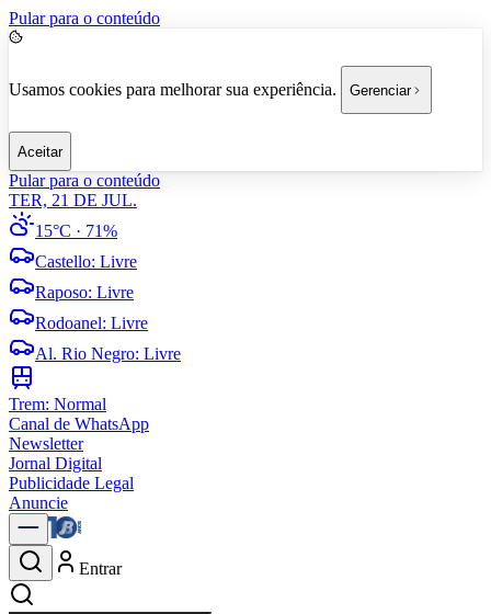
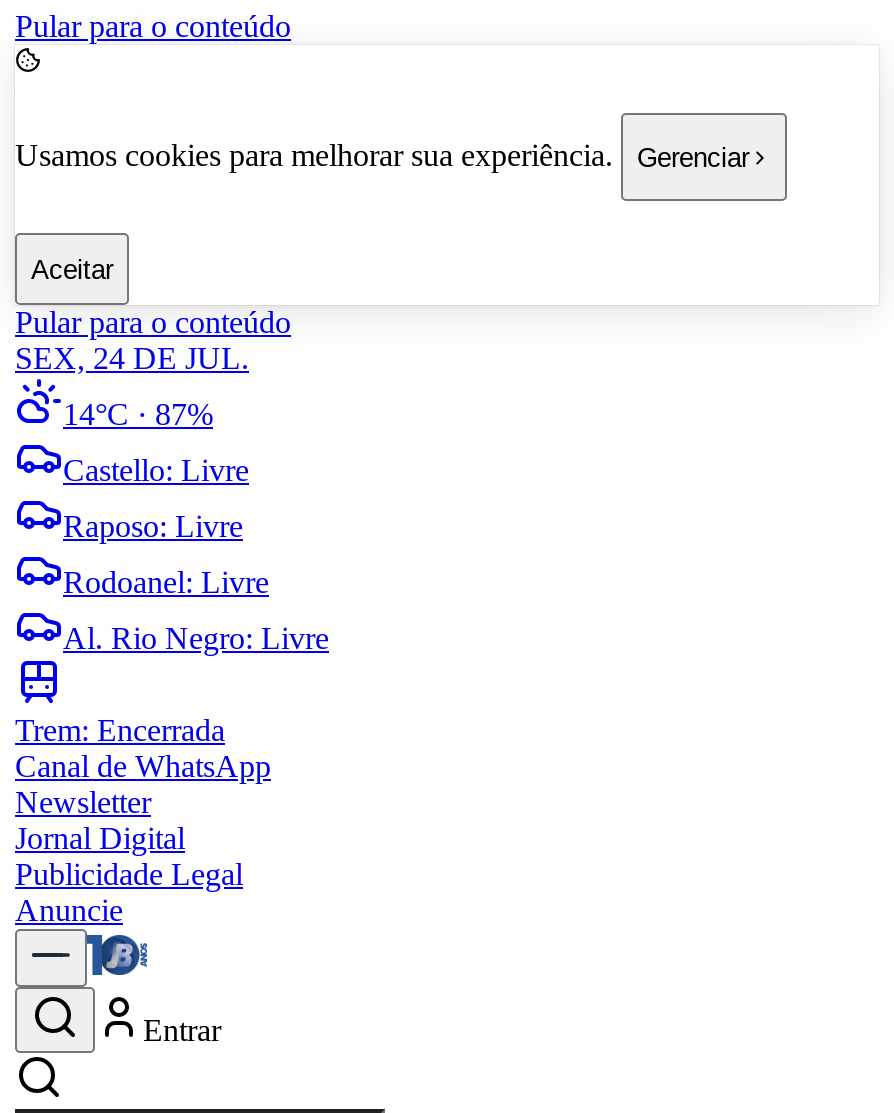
- TER, 21 DE JUL.
+ SEX, 24 DE JUL.

- 15°C · 71%
+ 14°C · 87%

- Trem: Normal
+ Trem: Encerrada
